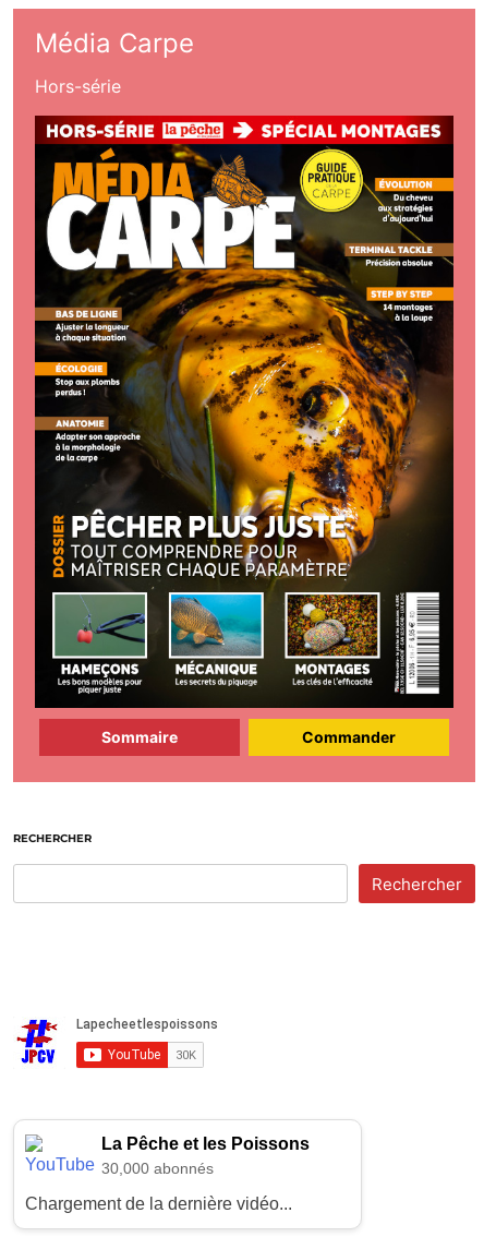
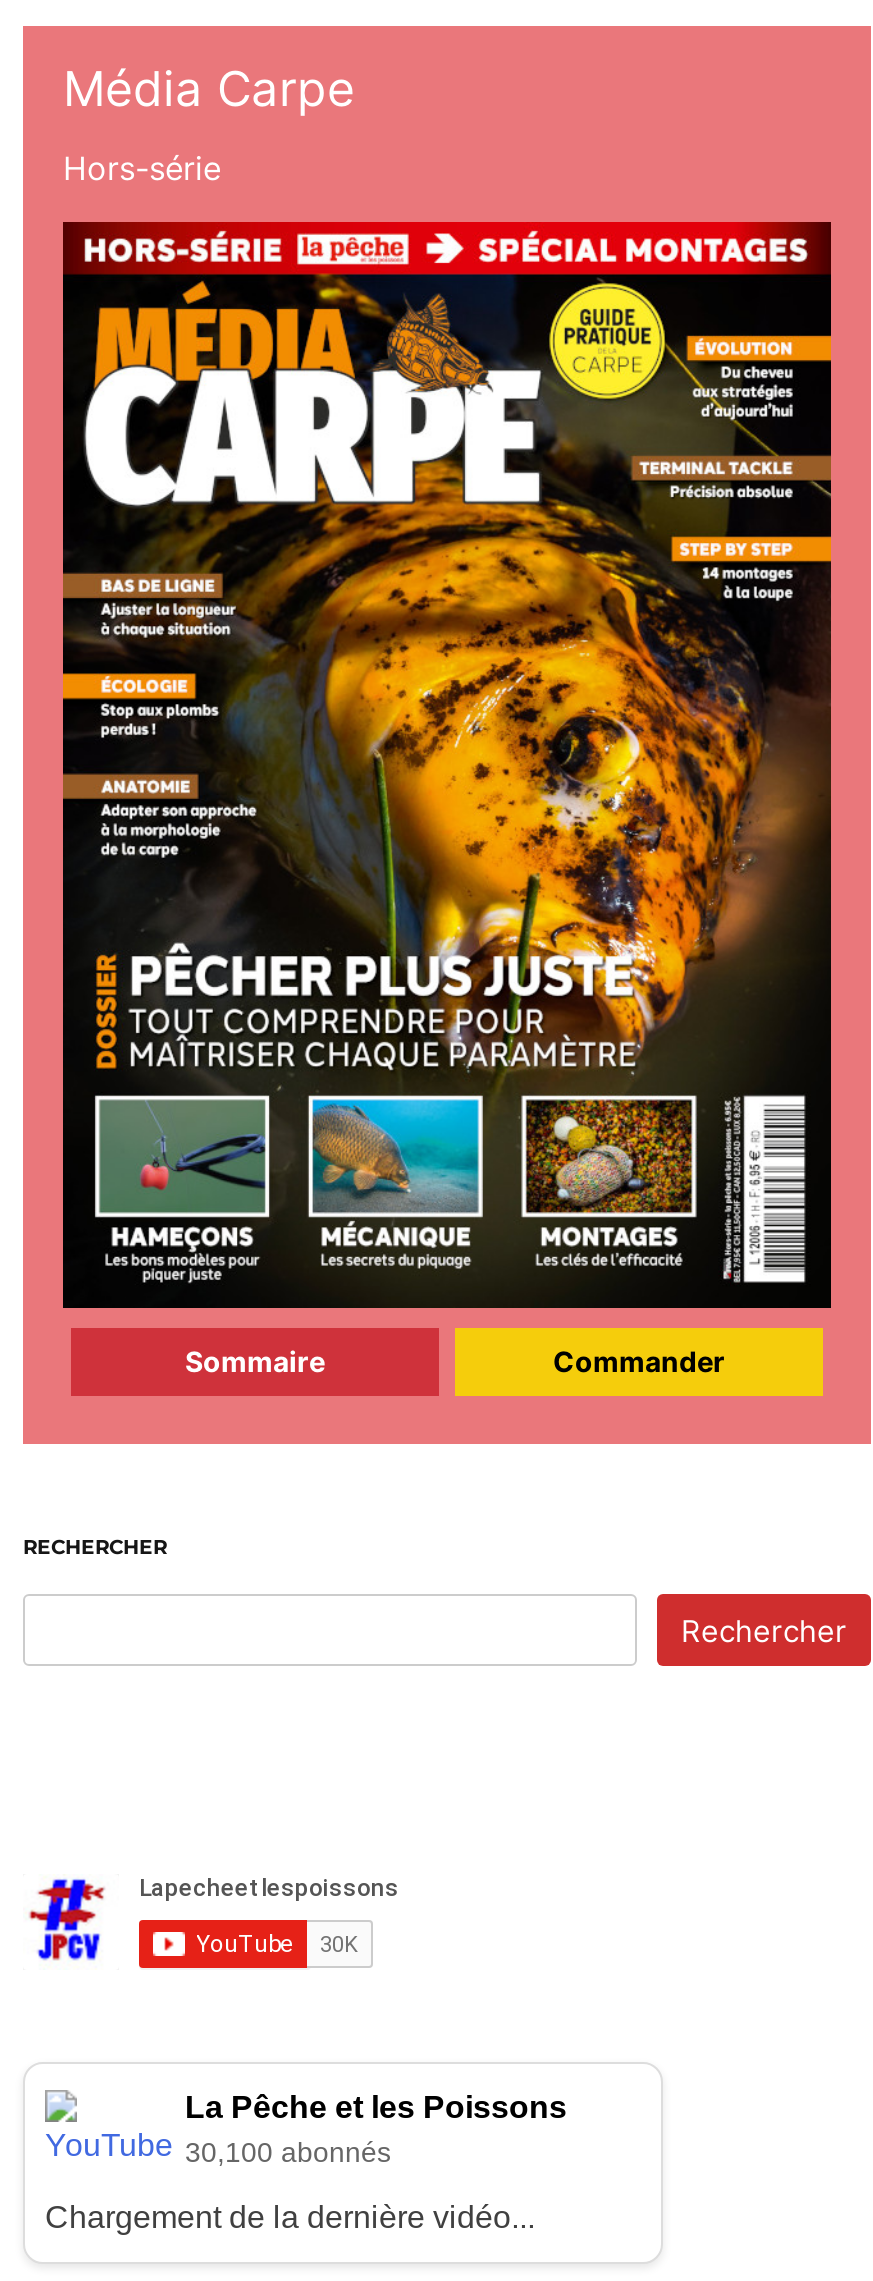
- 30,000 abonnés
+ 30,100 abonnés
